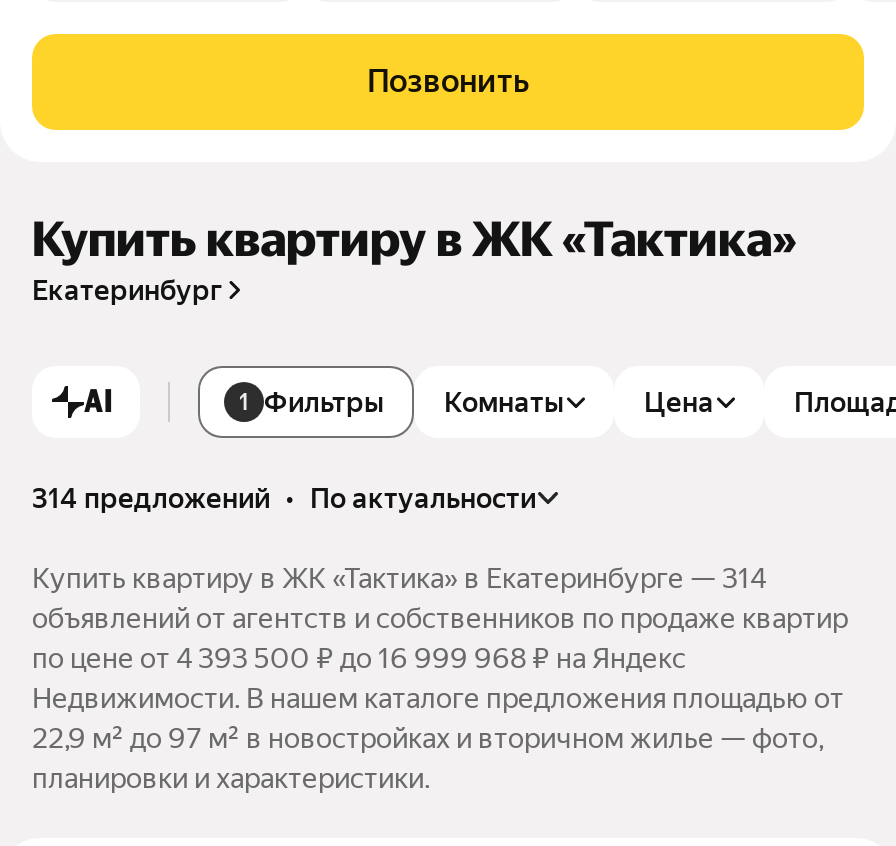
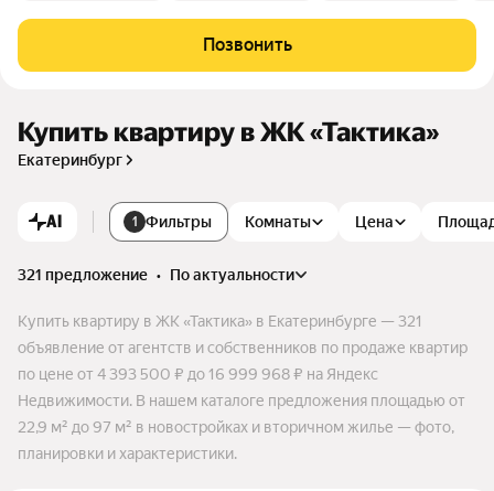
- 314 предложений • по актуальности
+ 321 предложение • по актуальности

- Купить квартиру в ЖК «Тактика» в Екатеринбурге — 314
+ Купить квартиру в ЖК «Тактика» в Екатеринбурге — 321

- объявлений от агентств и собственников по продаже квартир
+ объявление от агентств и собственников по продаже квартир
